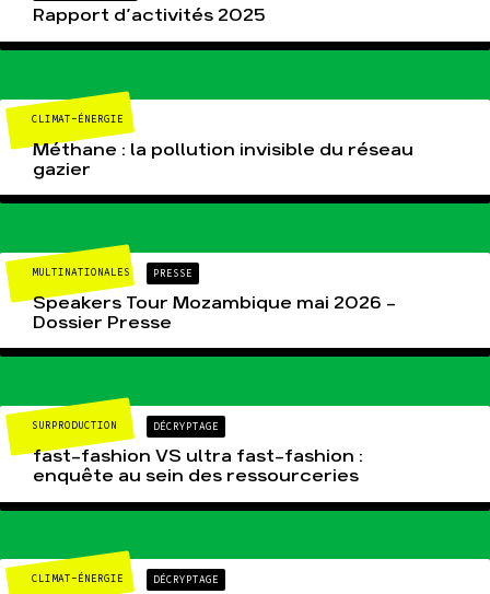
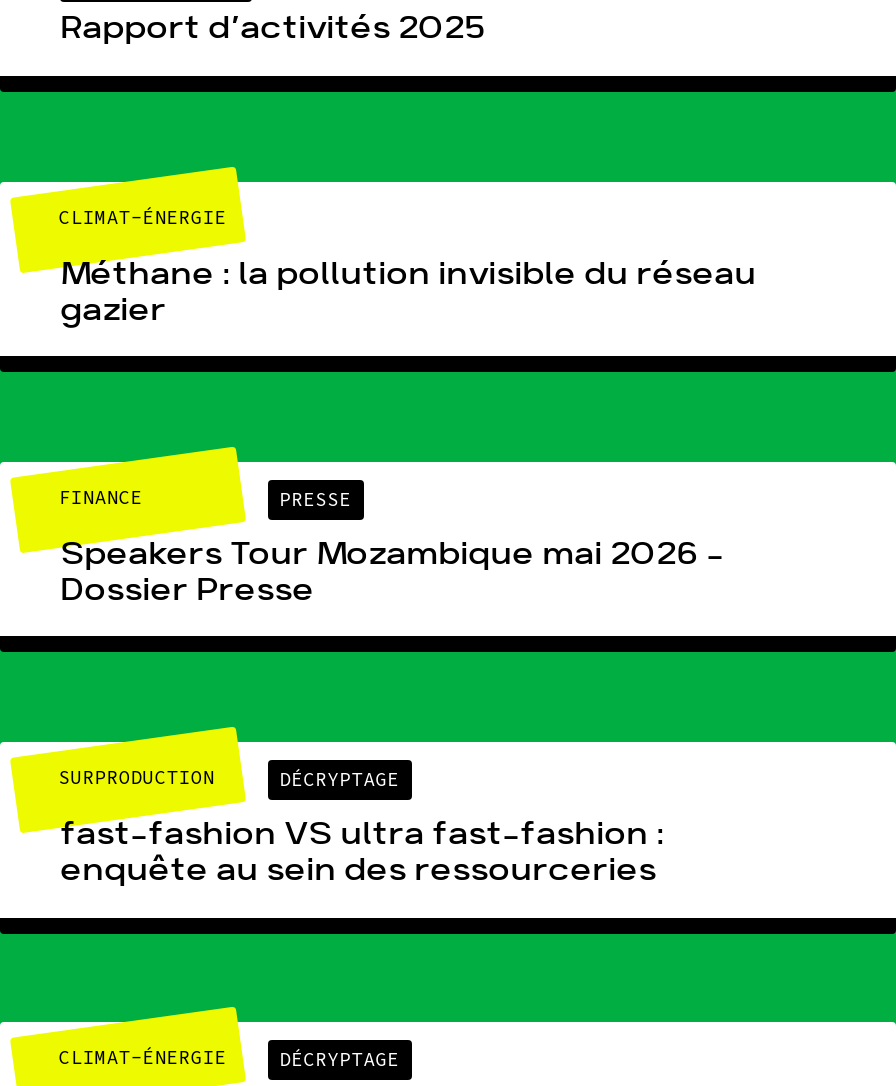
- MULTINATIONALES
+ FINANCE
